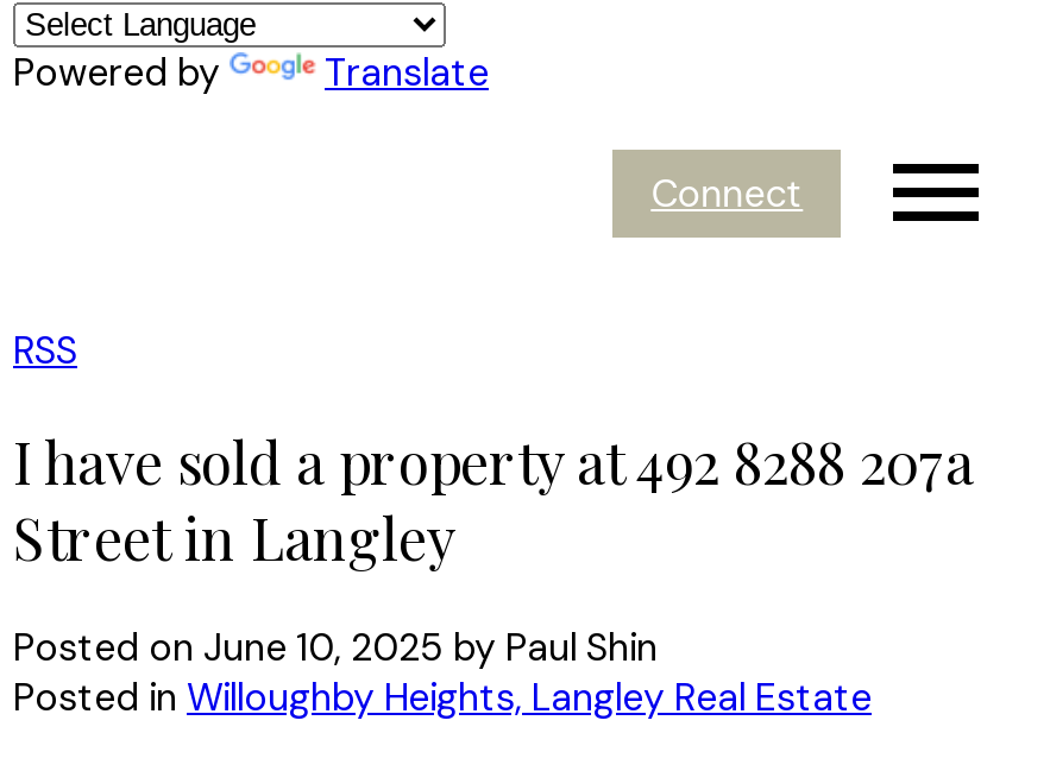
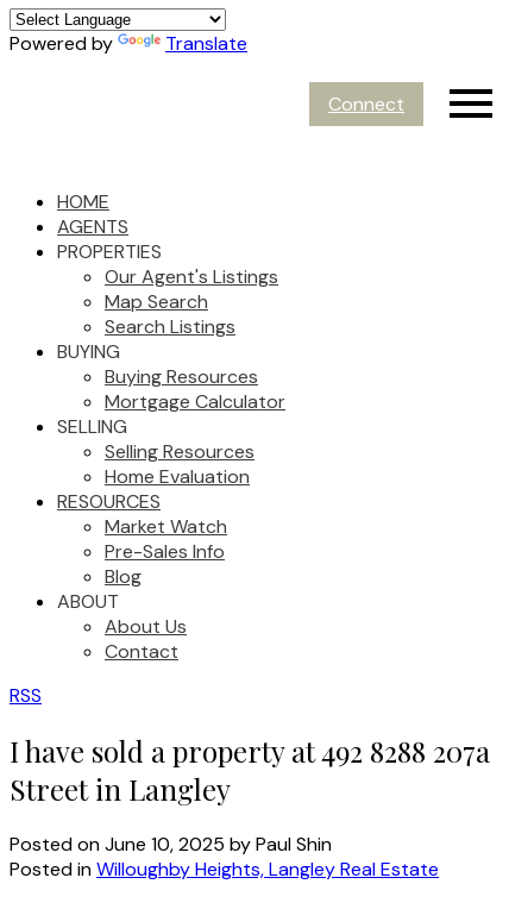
+ HOME
+ AGENTS
+ PROPERTIES
+ Our Agent's Listings
+ Map Search
+ Search Listings
+ BUYING
+ Buying Resources
+ Mortgage Calculator
+ SELLING
+ Selling Resources
+ Home Evaluation
+ RESOURCES
+ Market Watch
+ Pre-Sales Info
+ Blog
+ ABOUT
+ About Us
+ Contact
